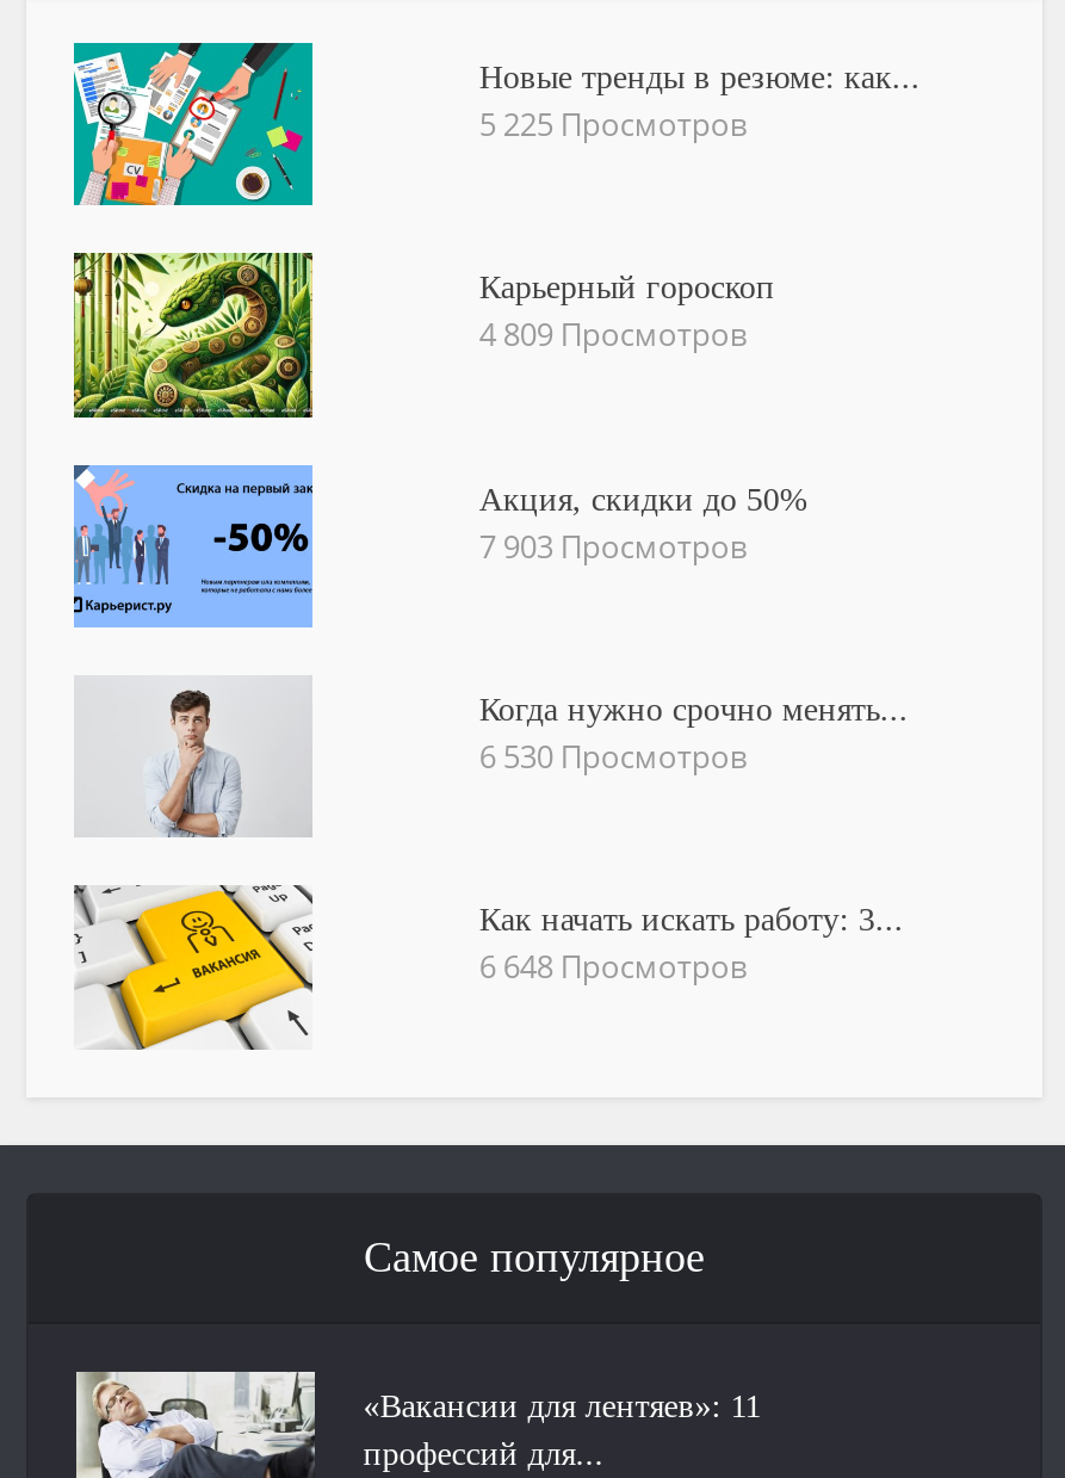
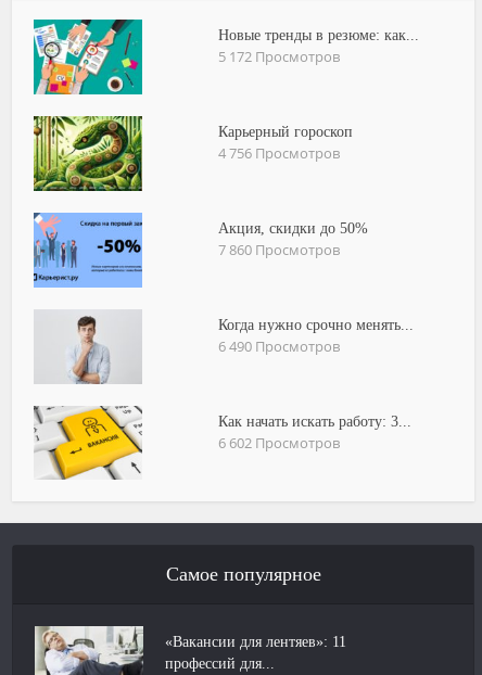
- 5 225 Просмотров
+ 5 172 Просмотров

- 4 809 Просмотров
+ 4 756 Просмотров

- 7 903 Просмотров
+ 7 860 Просмотров

- 6 530 Просмотров
+ 6 490 Просмотров

- 6 648 Просмотров
+ 6 602 Просмотров
